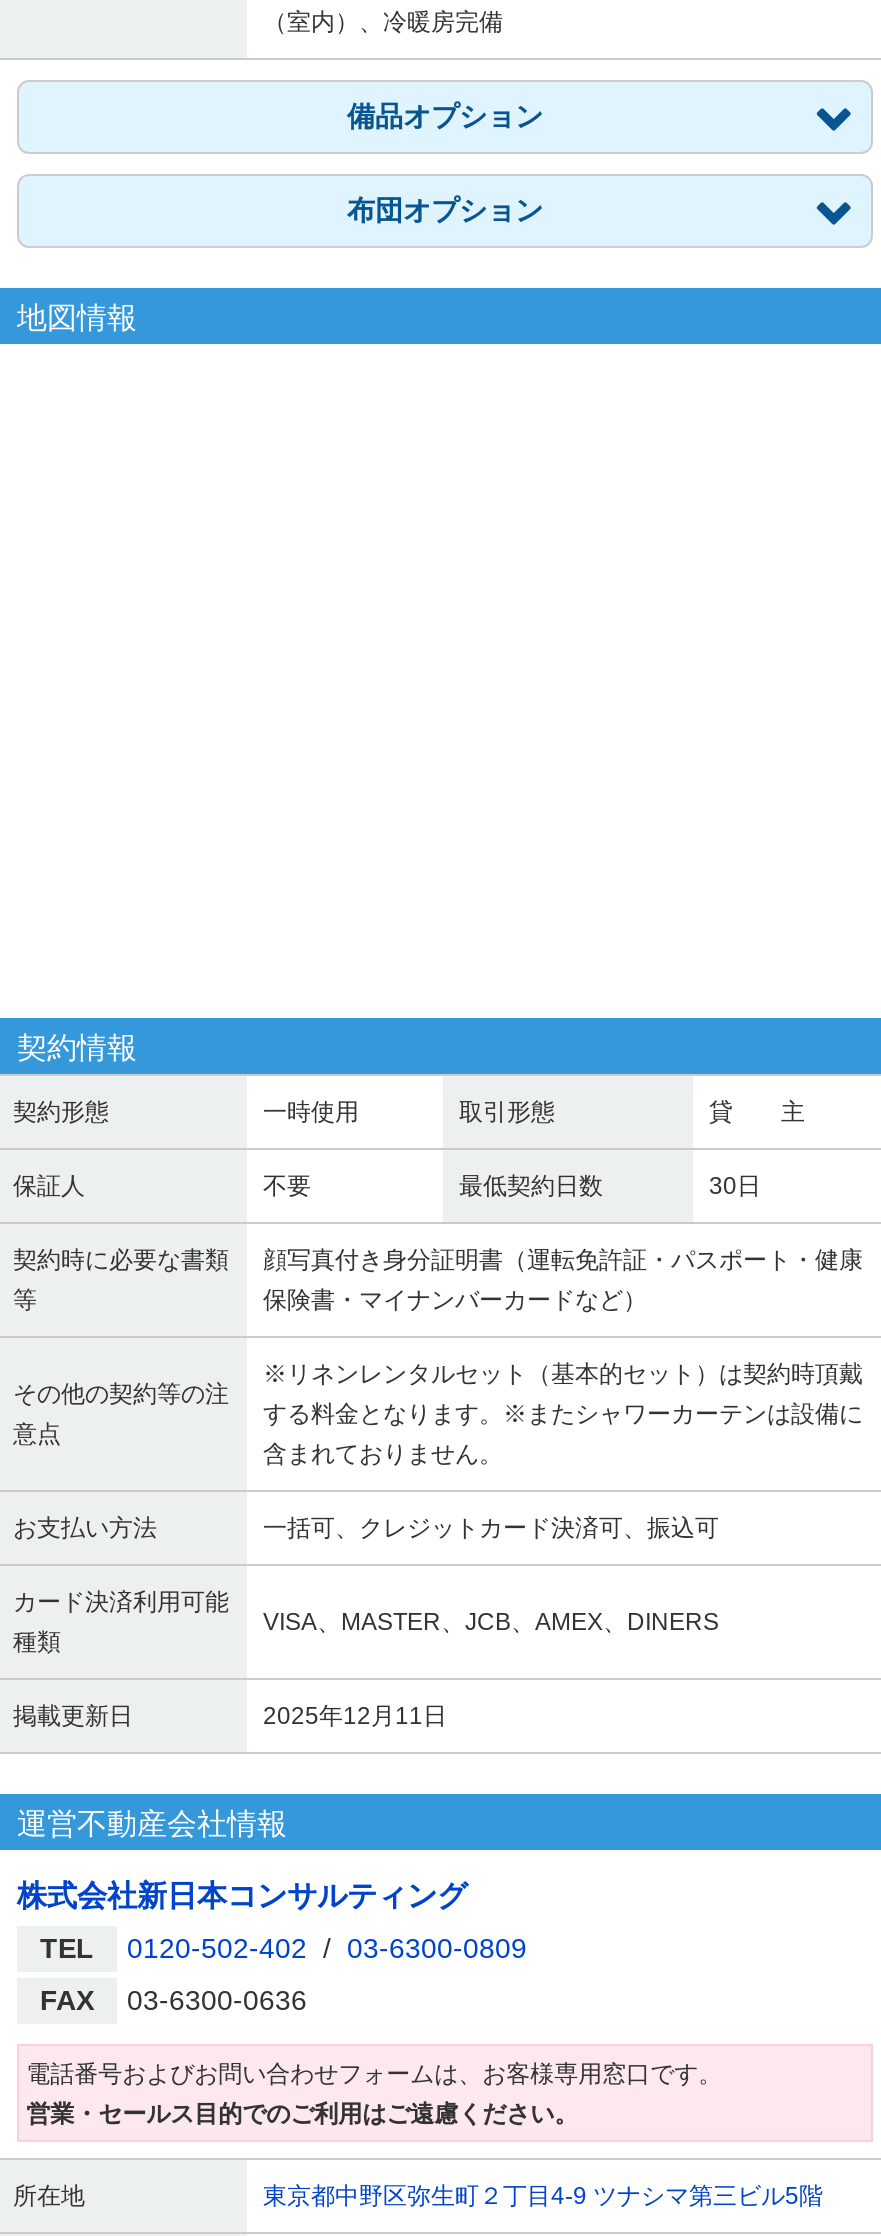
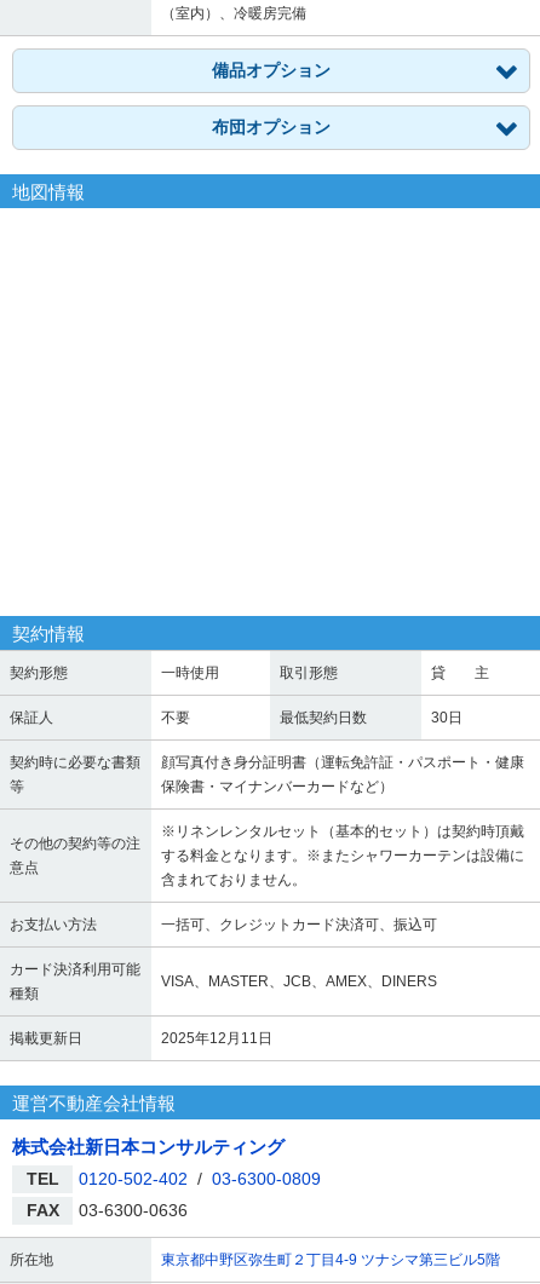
- 電話番号およびお問い合わせフォームは、お客様専用窓口です。
- 営業・セールス目的でのご利用はご遠慮ください。
